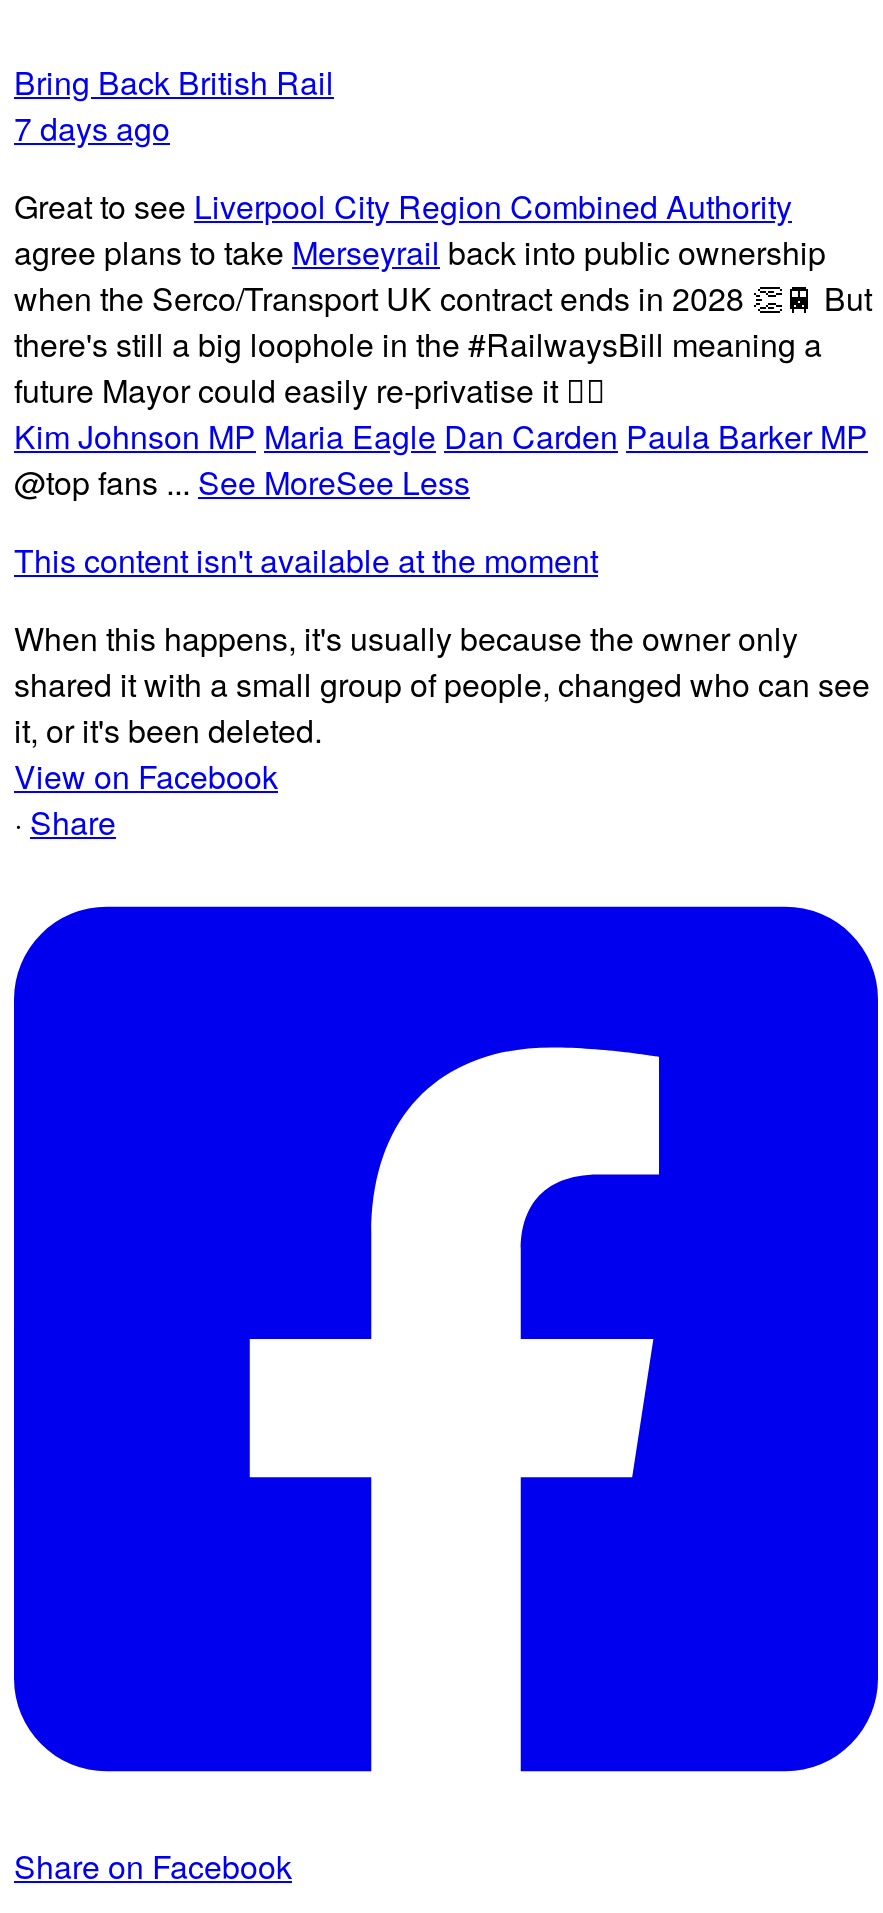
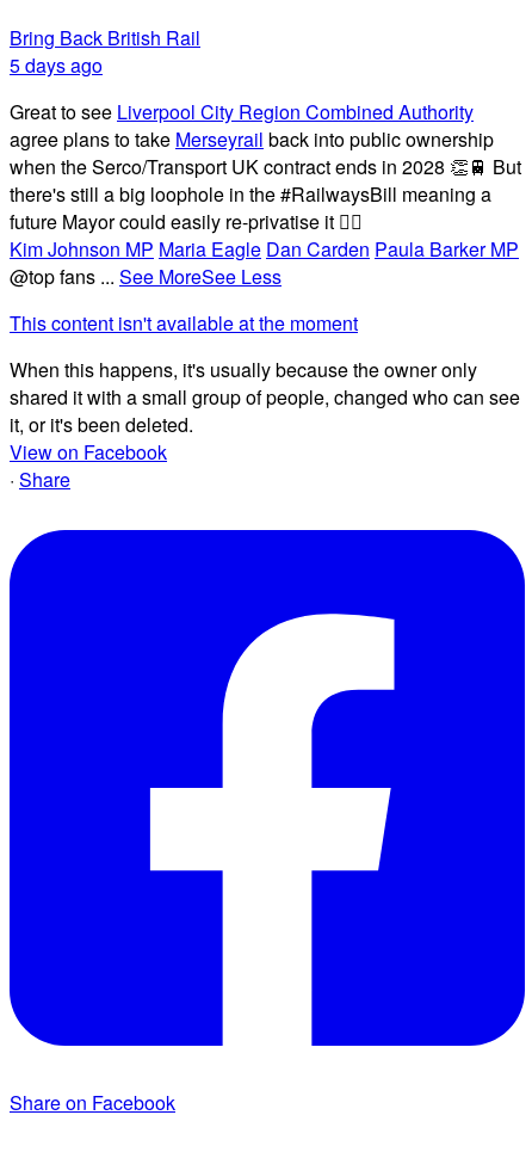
- 7 days ago
+ 5 days ago
